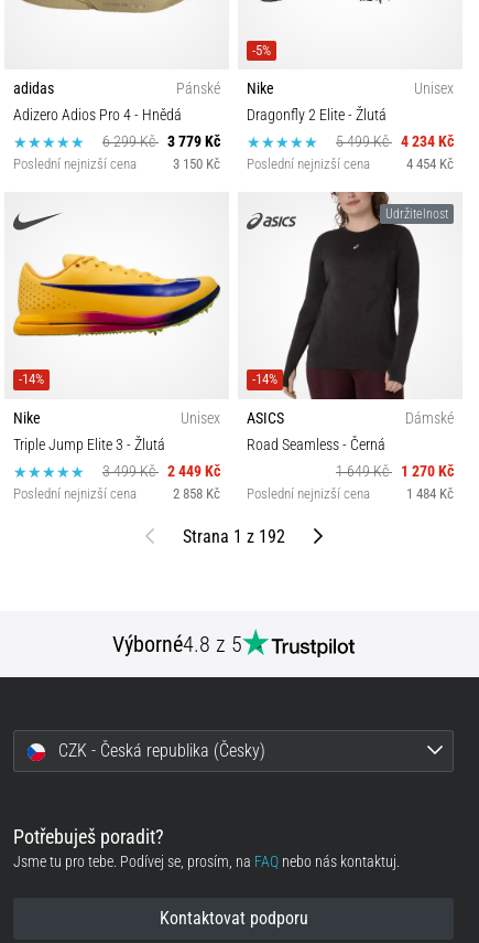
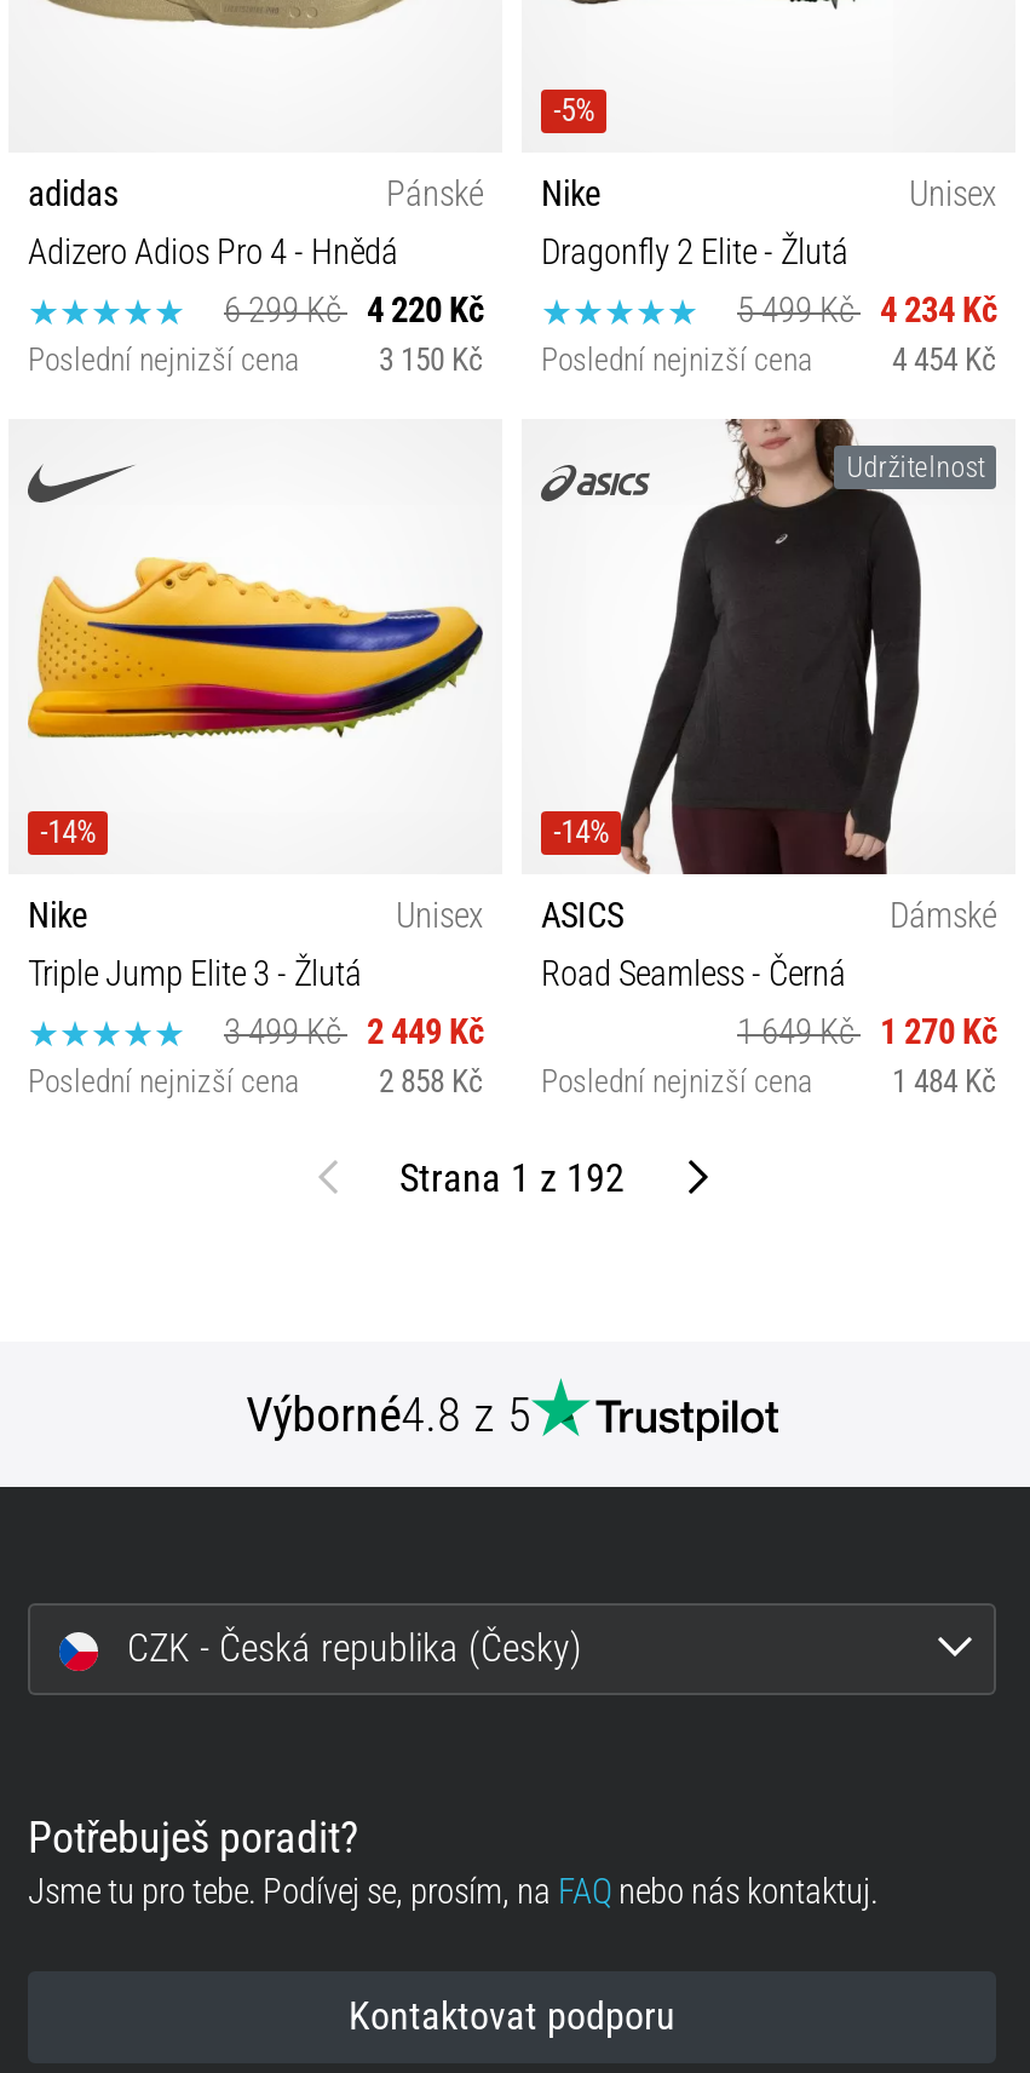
- 6 299 Kč 3 779 Kč
+ 6 299 Kč 4 220 Kč
